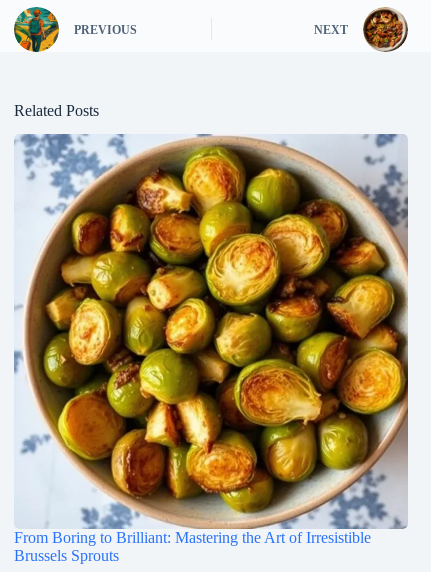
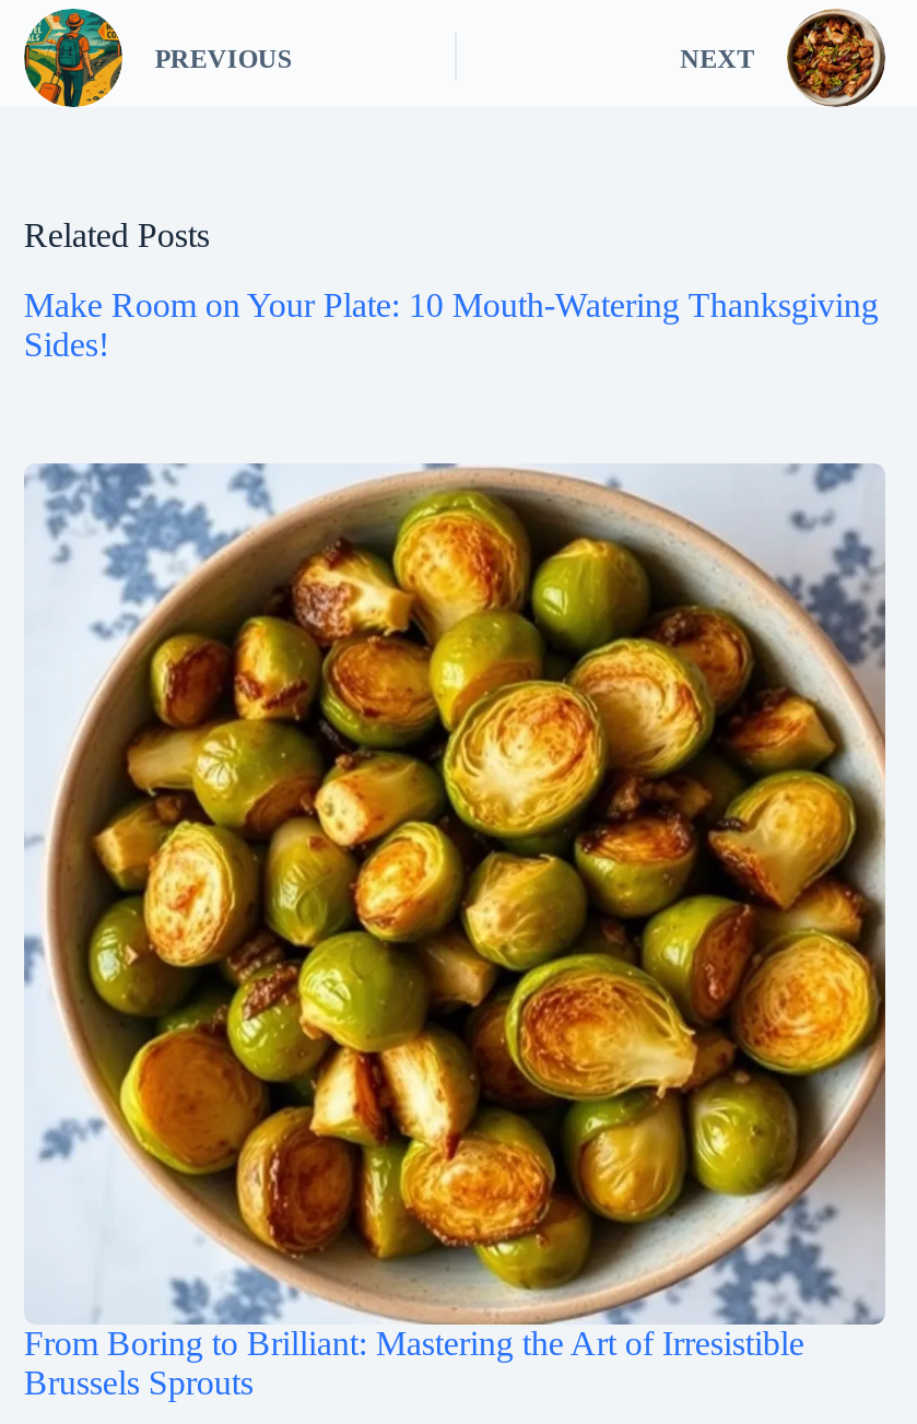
+ Make Room on Your Plate: 10 Mouth-Watering Thanksgiving
+ Sides!
